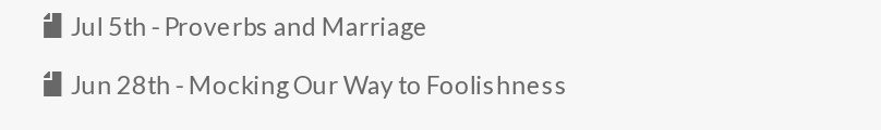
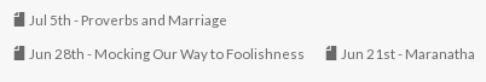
+ Jun 21st - Maranatha
